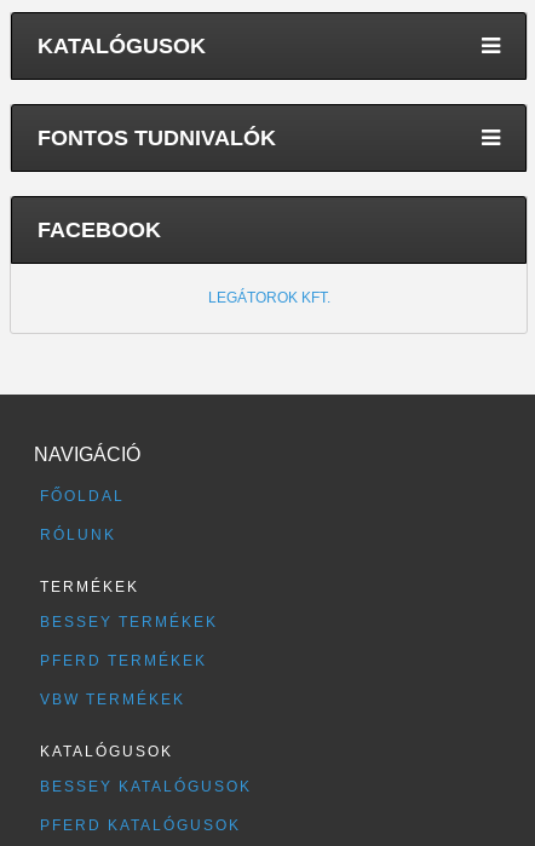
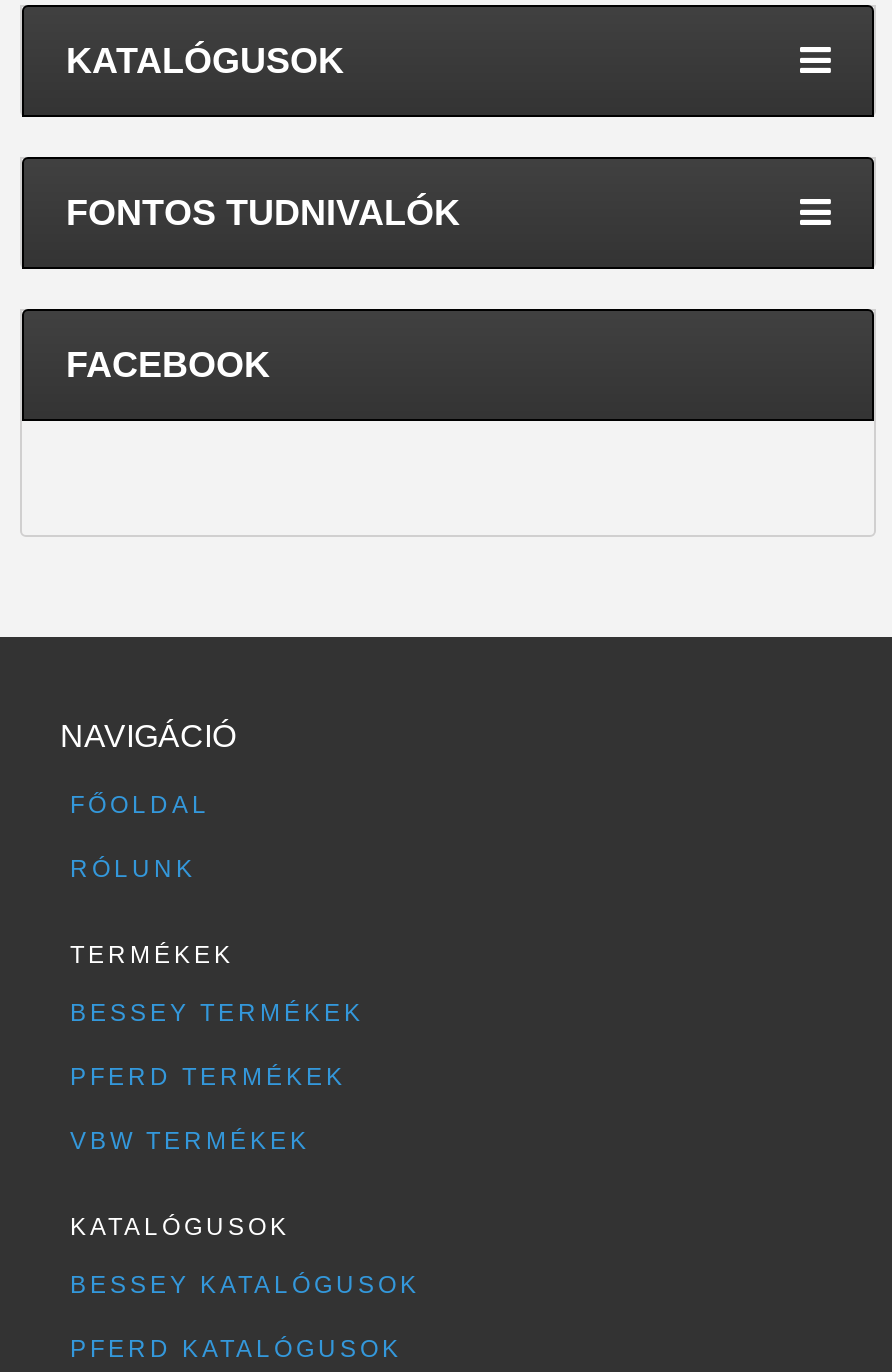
- LEGÁTOROK KFT.
